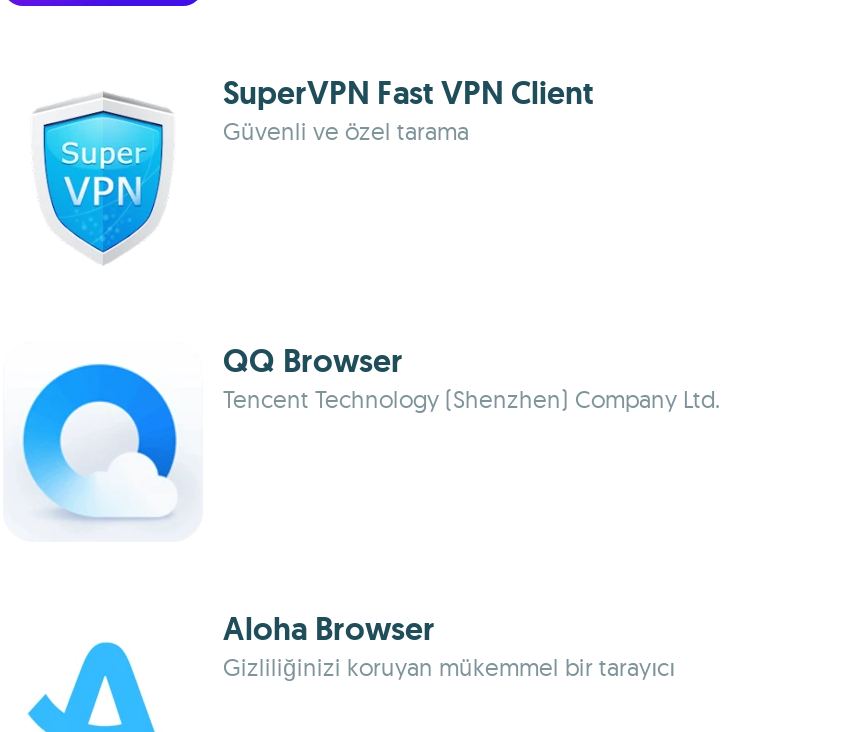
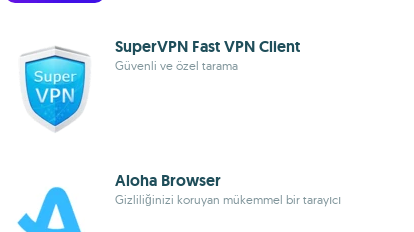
- [image]
- QQ Browser
- Tencent Technology (Shenzhen) Company Ltd.
